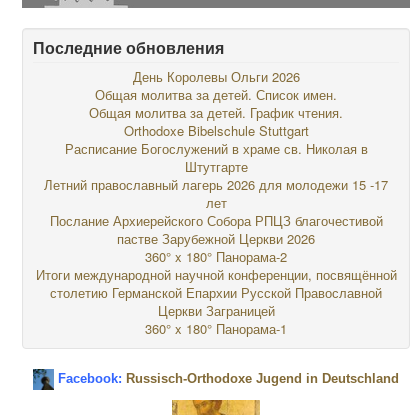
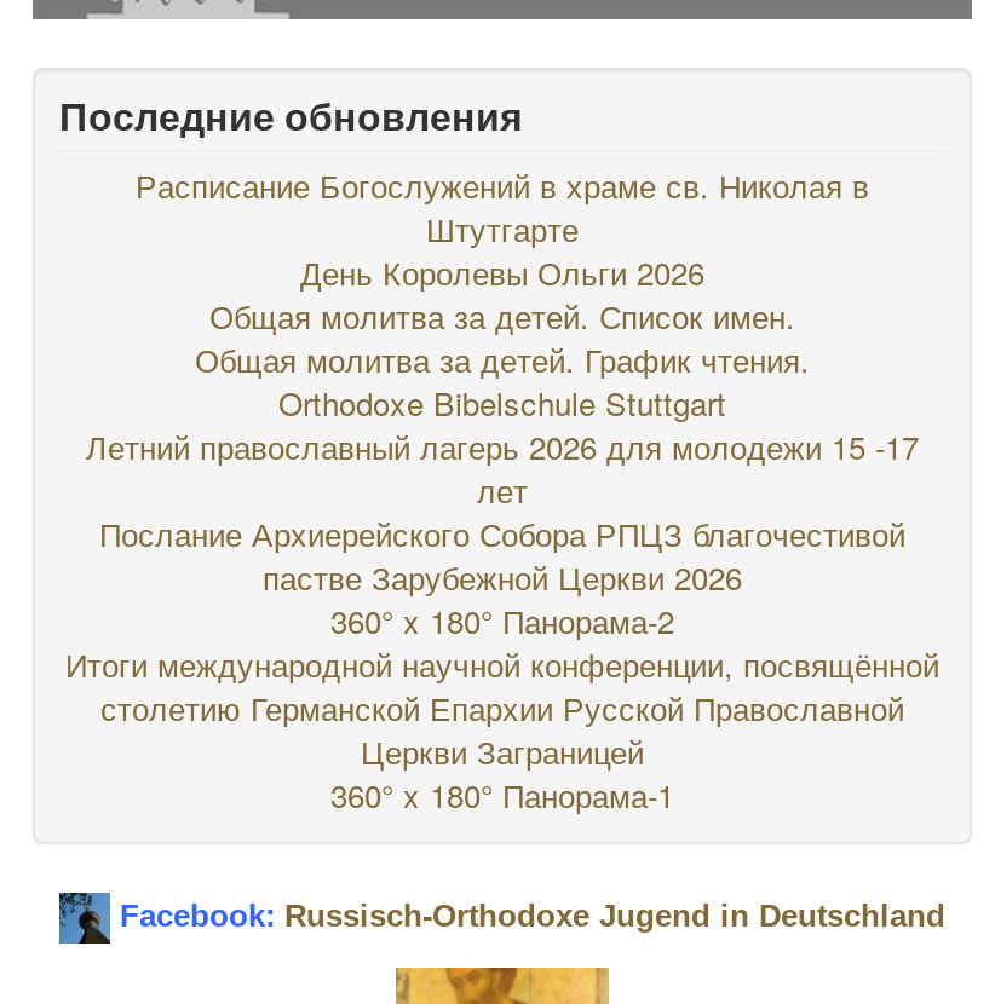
moved down: День Королевы Ольги 2026 | Общая молитва за детей. Список имен. | Общая молитва за детей. График чтения. | Orthodoxe Bibelschule Stuttgart

moved up: Расписание Богослужений в храме св. Николая в | Штутгарте
